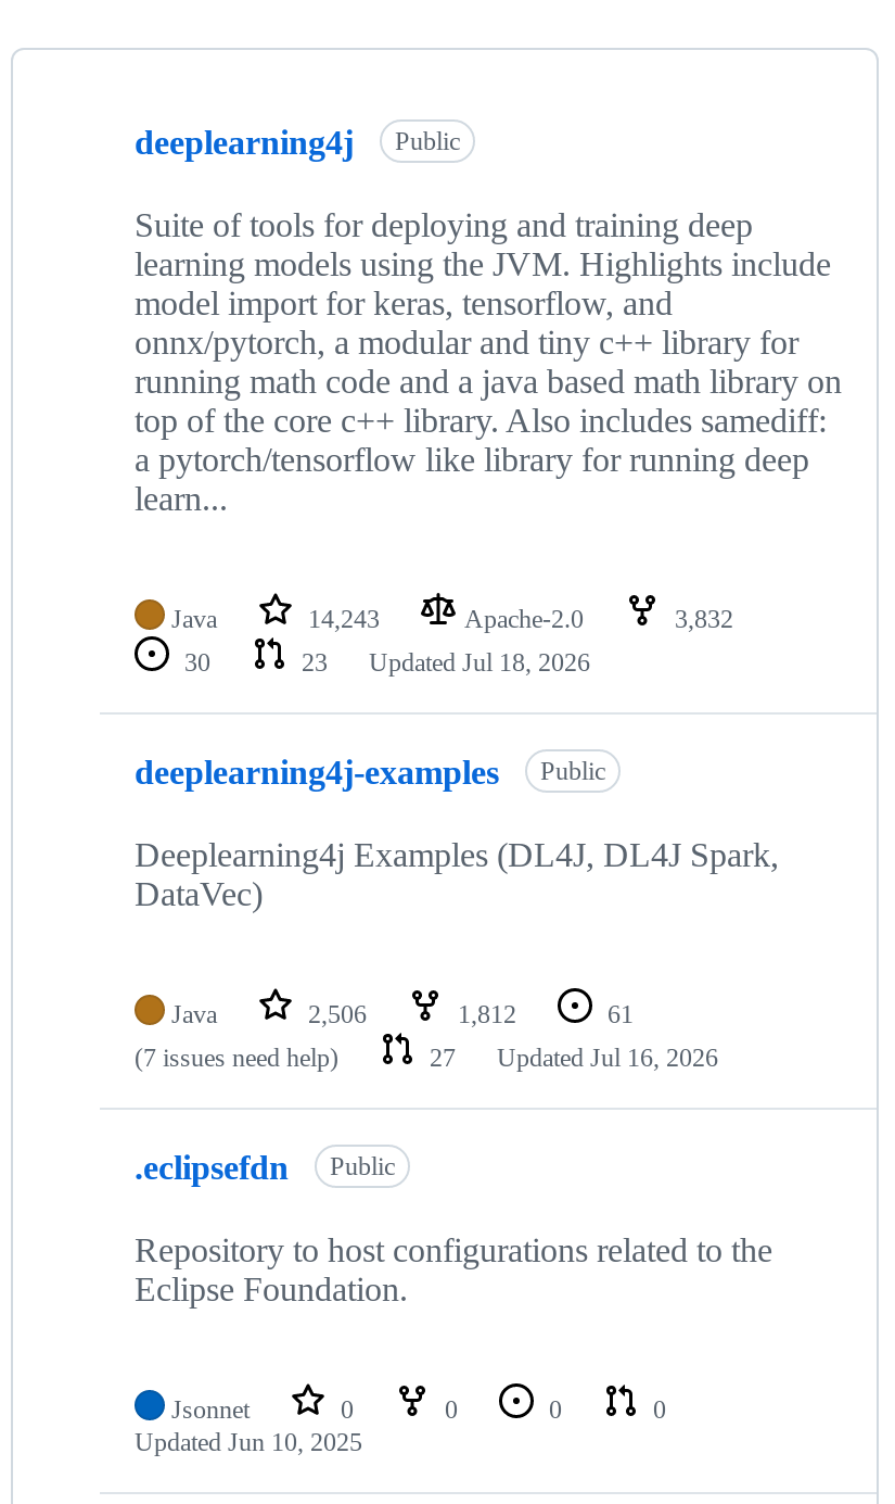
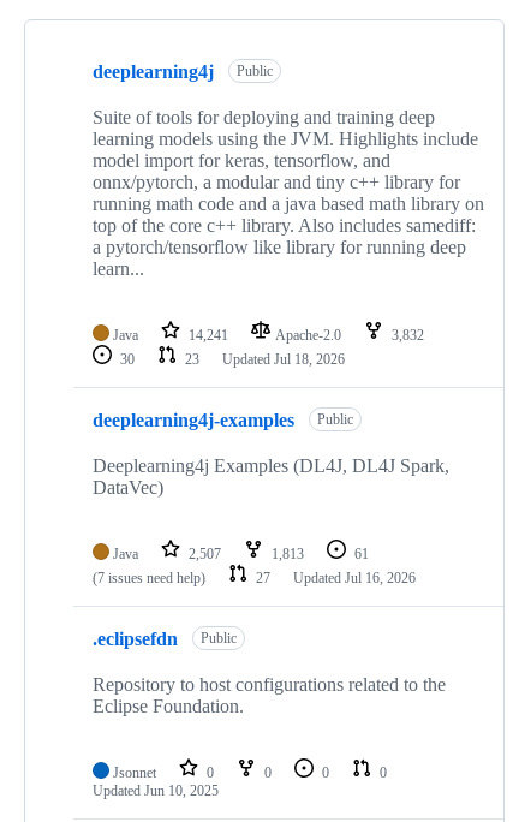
- 14,243
+ 14,241

- 2,506
+ 2,507

- 1,812
+ 1,813
